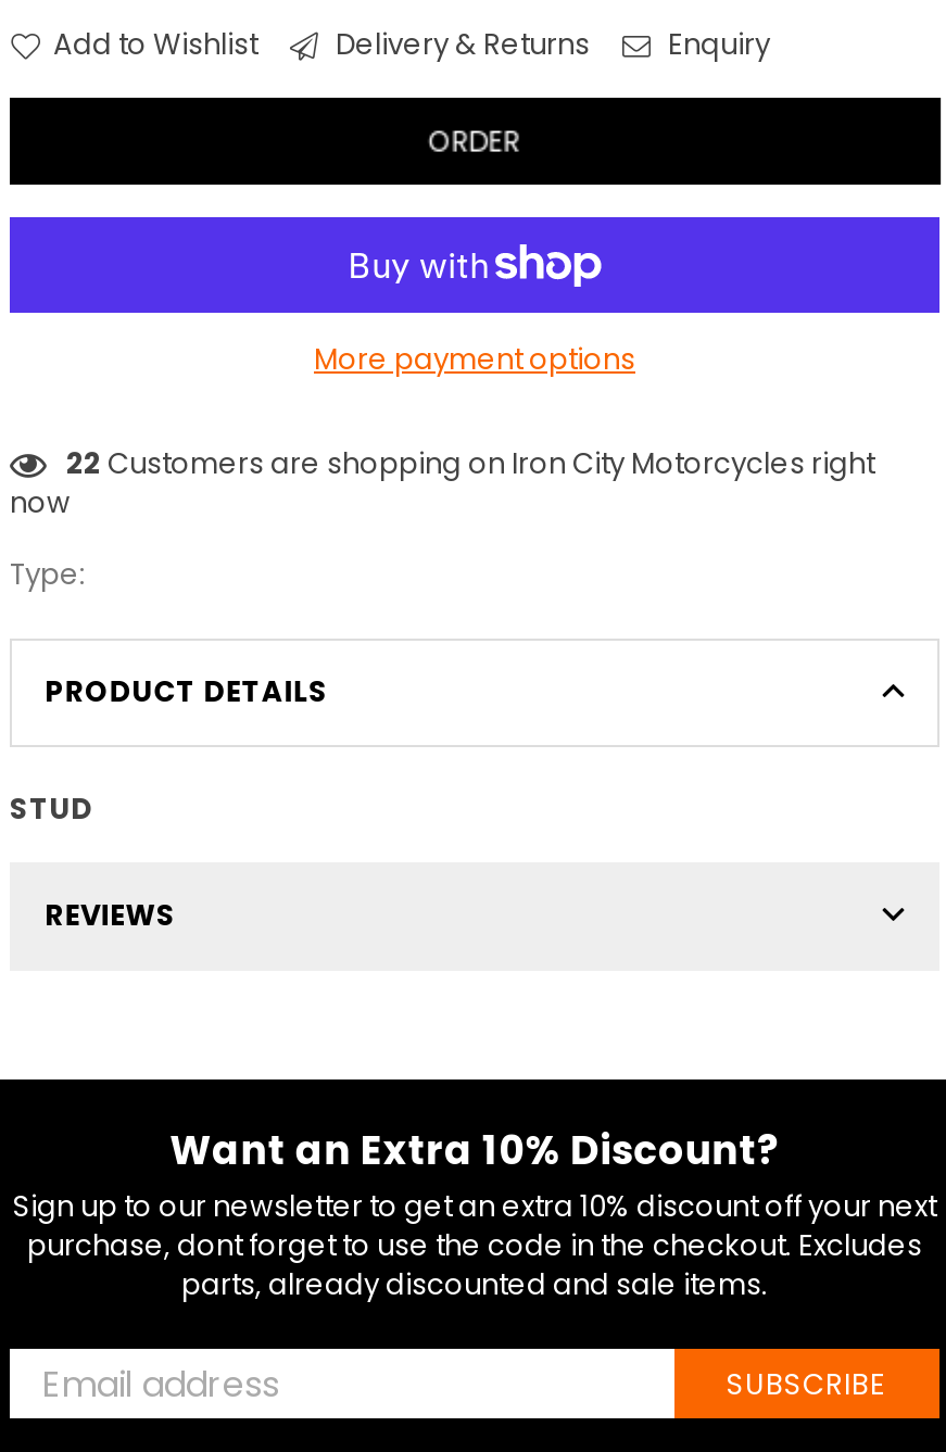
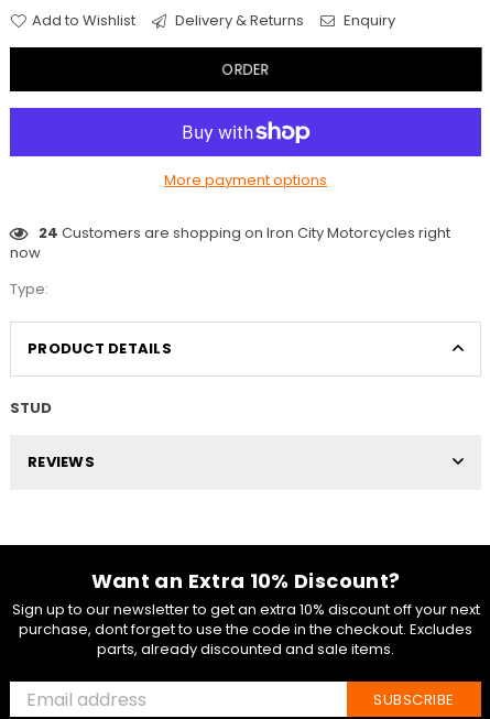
- 22 Customers are shopping on Iron City Motorcycles right
+ 24 Customers are shopping on Iron City Motorcycles right
